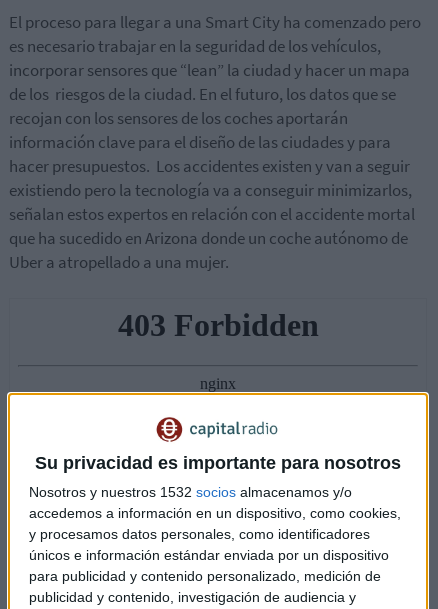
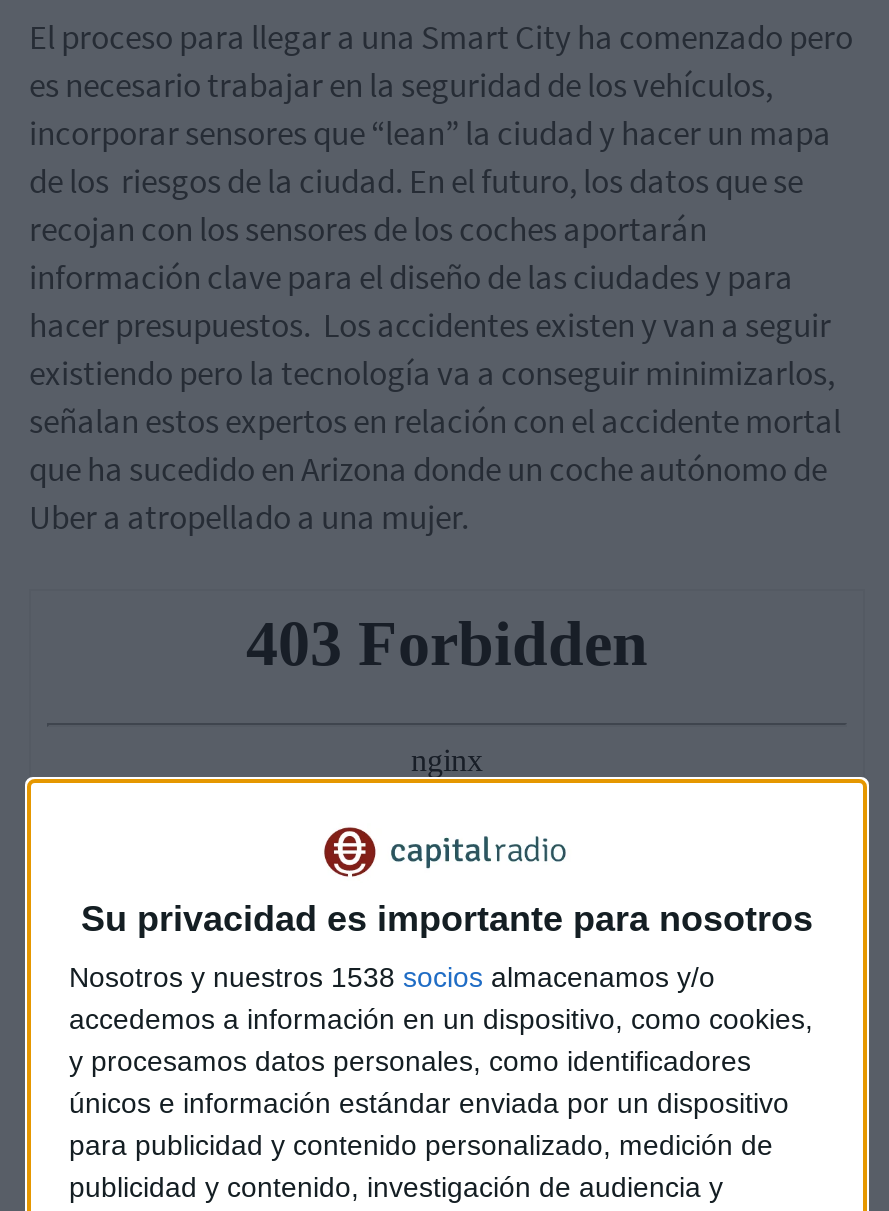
- Nosotros y nuestros 1532 socios almacenamos y/o
+ Nosotros y nuestros 1538 socios almacenamos y/o
